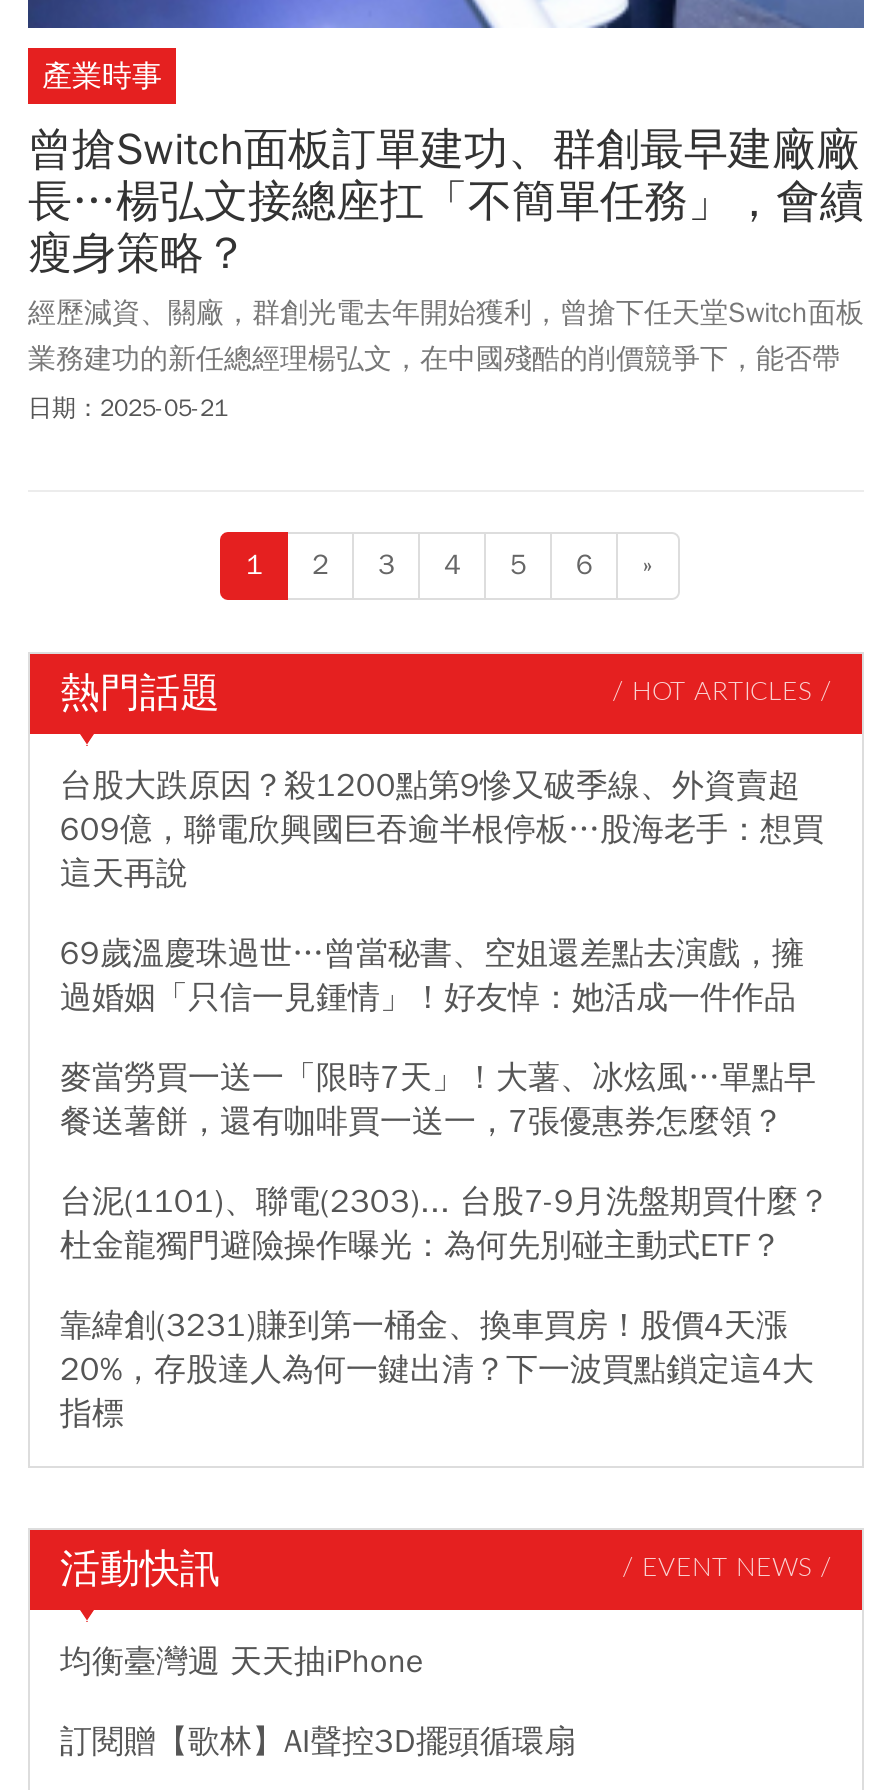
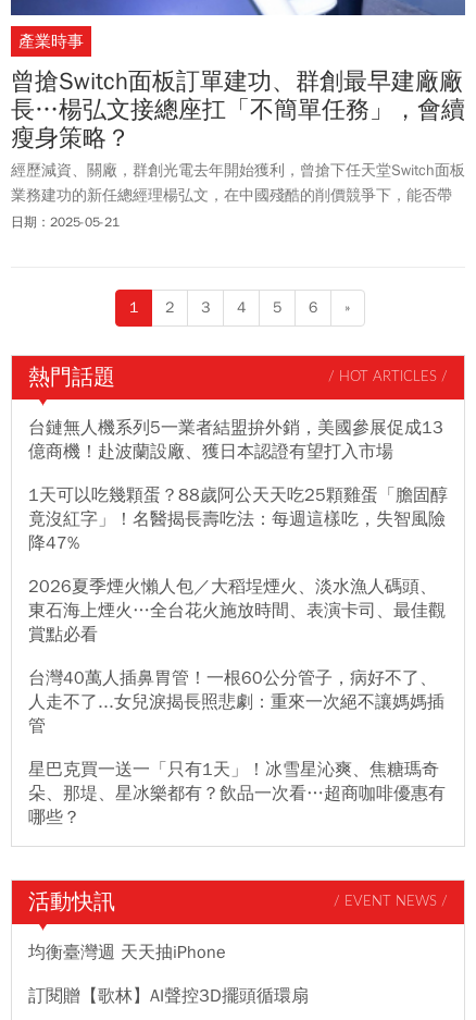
- 台股大跌原因？殺1200點第9慘又破季線、外資賣超
- 609億，聯電欣興國巨吞逾半根停板…股海老手：想買
- 這天再說
+ 台鏈無人機系列5一業者結盟拚外銷，美國參展促成13
+ 億商機！赴波蘭設廠、獲日本認證有望打入市場

- 69歲溫慶珠過世…曾當秘書、空姐還差點去演戲，擁
- 過婚姻「只信一見鍾情」！好友悼：她活成一件作品
+ 1天可以吃幾顆蛋？88歲阿公天天吃25顆雞蛋「膽固醇
+ 竟沒紅字」！名醫揭長壽吃法：每週這樣吃，失智風險
+ 降47%

- 麥當勞買一送一「限時7天」！大薯、冰炫風…單點早
- 餐送薯餅，還有咖啡買一送一，7張優惠券怎麼領？
+ 2026夏季煙火懶人包／大稻埕煙火、淡水漁人碼頭、
+ 東石海上煙火…全台花火施放時間、表演卡司、最佳觀
+ 賞點必看

- 台泥(1101)、聯電(2303)... 台股7-9月洗盤期買什麼？
- 杜金龍獨門避險操作曝光：為何先別碰主動式ETF？
+ 台灣40萬人插鼻胃管！一根60公分管子，病好不了、
+ 人走不了...女兒淚揭長照悲劇：重來一次絕不讓媽媽插
+ 管

- 靠緯創(3231)賺到第一桶金、換車買房！股價4天漲
- 20%，存股達人為何一鍵出清？下一波買點鎖定這4大
- 指標
+ 星巴克買一送一「只有1天」！冰雪星沁爽、焦糖瑪奇
+ 朵、那堤、星冰樂都有？飲品一次看…超商咖啡優惠有
+ 哪些？
